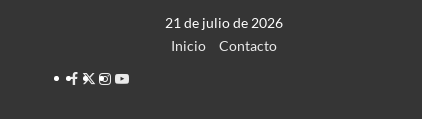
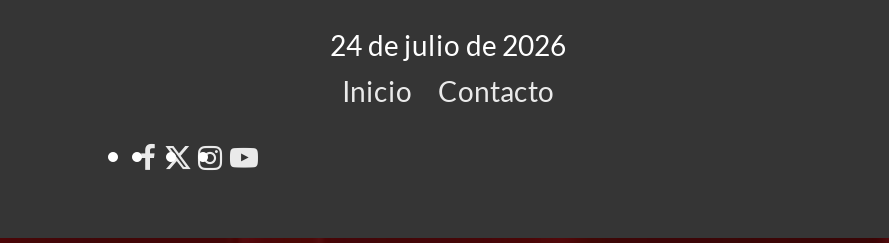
- 21 de julio de 2026
+ 24 de julio de 2026
